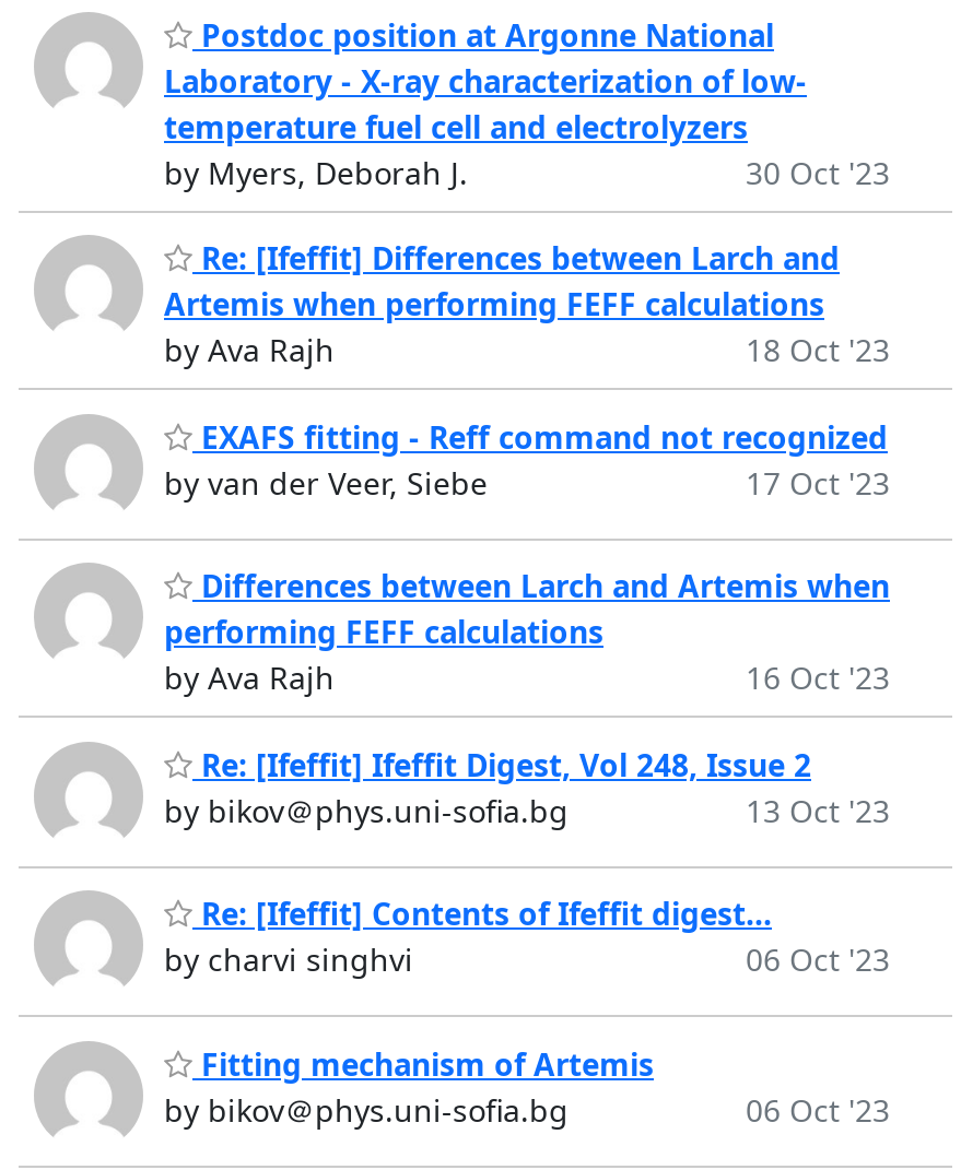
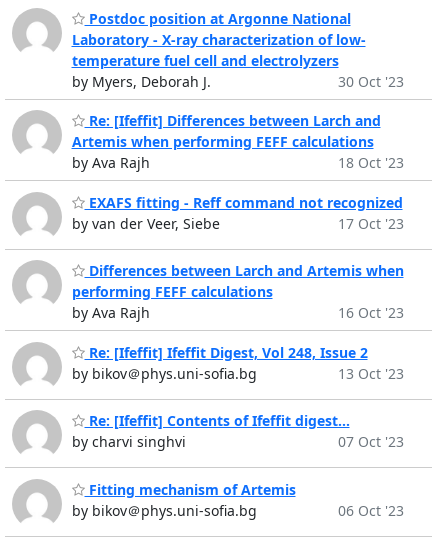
- 06 Oct '23
+ 07 Oct '23
